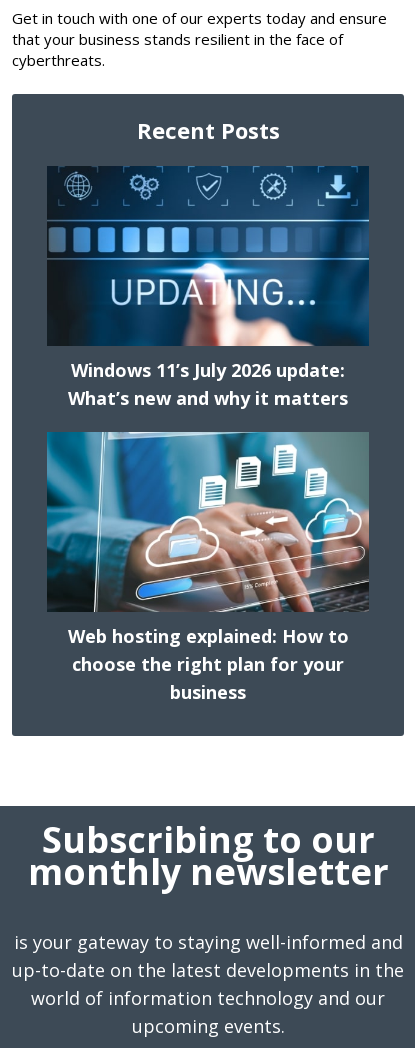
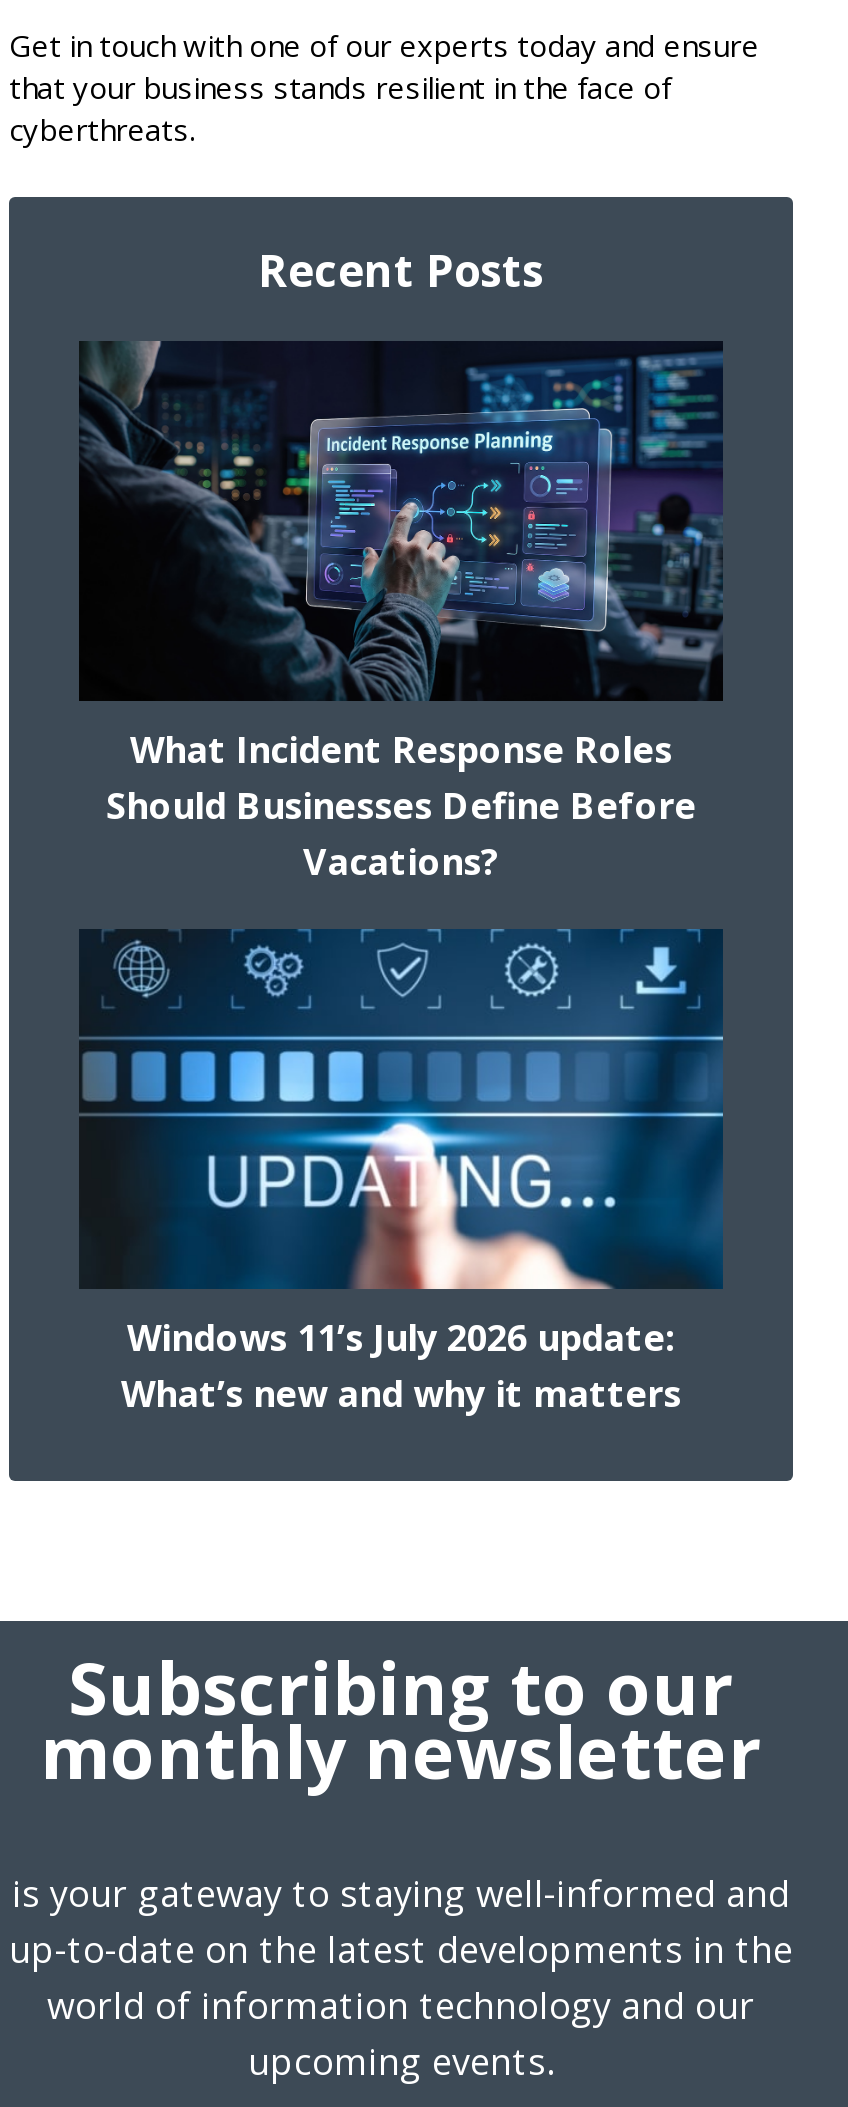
+ [image]
+ What Incident Response Roles
+ Should Businesses Define Before
+ Vacations?

moved down: [image] | Windows 11’s July 2026 update: | What’s new and why it matters

- [image]
- Web hosting explained: How to
- choose the right plan for your
- business
